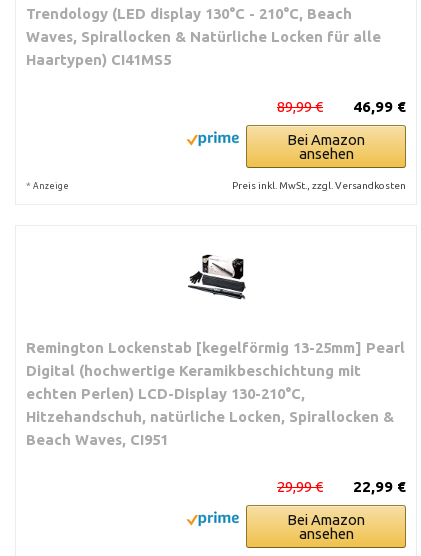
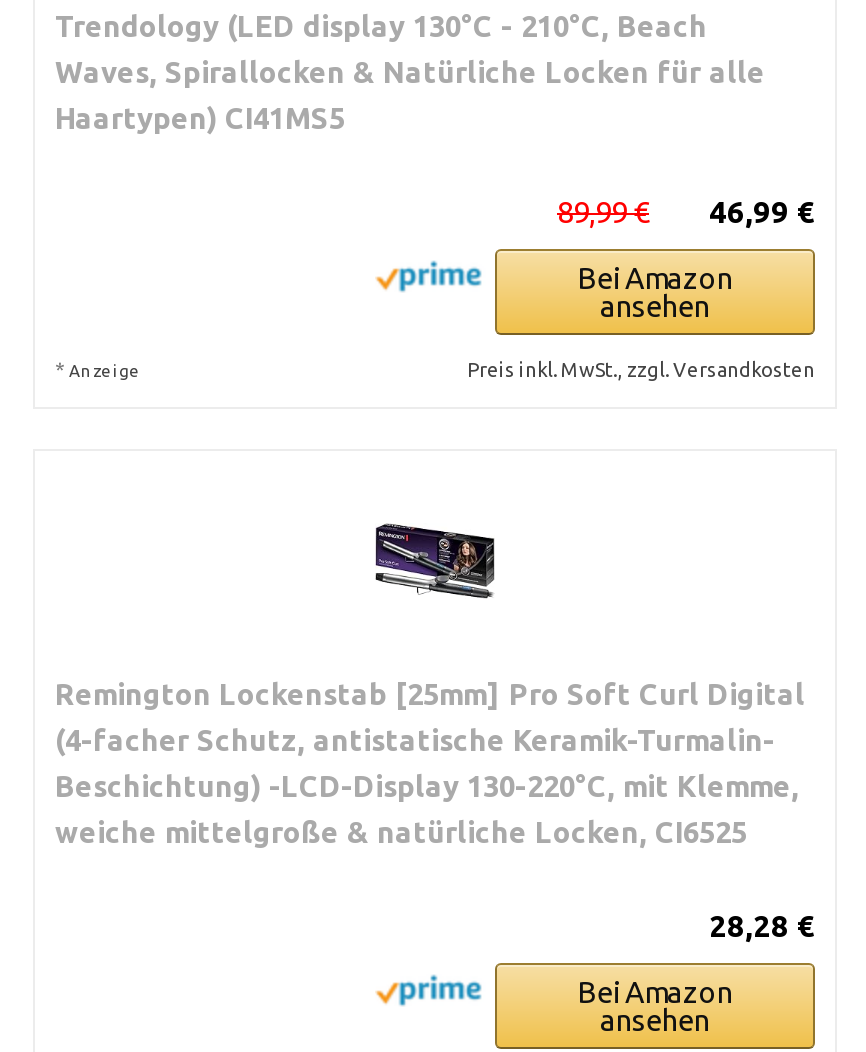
- [image]
- Remington Lockenstab [kegelförmig 13-25mm] Pearl
- Digital (hochwertige Keramikbeschichtung mit
- echten Perlen) LCD-Display 130-210°C,
- Hitzehandschuh, natürliche Locken, Spirallocken &
- Beach Waves, CI951
+ [image]
+ Remington Lockenstab [25mm] Pro Soft Curl Digital
+ (4-facher Schutz, antistatische Keramik-Turmalin-
+ Beschichtung) -LCD-Display 130-220°C, mit Klemme,
+ weiche mittelgroße & natürliche Locken, CI6525

- 22,99 €
- 29,99 €
+ 28,28 €
